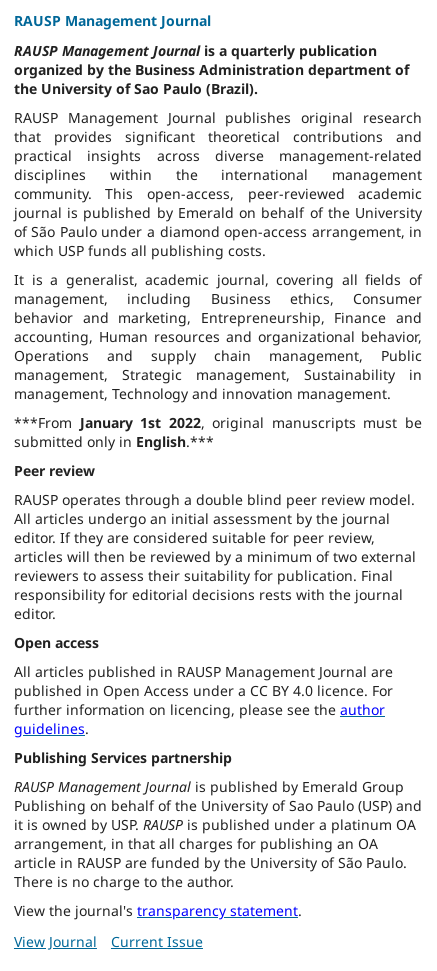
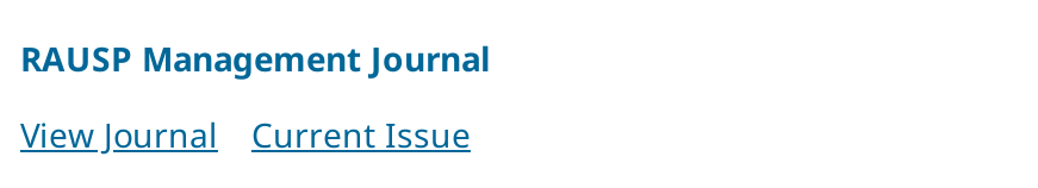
- RAUSP Management Journal is a quarterly publication
- organized by the Business Administration department of
- the University of Sao Paulo (Brazil).
- RAUSP Management Journal publishes original research
- that provides significant theoretical contributions and
- practical insights across diverse management-related
- disciplines within the international management
- community. This open-access, peer-reviewed academic
- journal is published by Emerald on behalf of the University
- of São Paulo under a diamond open-access arrangement, in
- which USP funds all publishing costs.
- It is a generalist, academic journal, covering all fields of
- management, including Business ethics, Consumer
- behavior and marketing, Entrepreneurship, Finance and
- accounting, Human resources and organizational behavior,
- Operations and supply chain management, Public
- management, Strategic management, Sustainability in
- management, Technology and innovation management.
- ***From January 1st 2022, original manuscripts must be
- submitted only in English.***
- Peer review
- RAUSP operates through a double blind peer review model.
- All articles undergo an initial assessment by the journal
- editor. If they are considered suitable for peer review,
- articles will then be reviewed by a minimum of two external
- reviewers to assess their suitability for publication. Final
- responsibility for editorial decisions rests with the journal
- editor.
- Open access
- All articles published in RAUSP Management Journal are
- published in Open Access under a CC BY 4.0 licence. For
- further information on licencing, please see the author
- guidelines.
- Publishing Services partnership
- RAUSP Management Journal is published by Emerald Group
- Publishing on behalf of the University of Sao Paulo (USP) and
- it is owned by USP. RAUSP is published under a platinum OA
- arrangement, in that all charges for publishing an OA
- article in RAUSP are funded by the University of São Paulo.
- There is no charge to the author.
- View the journal's transparency statement.
